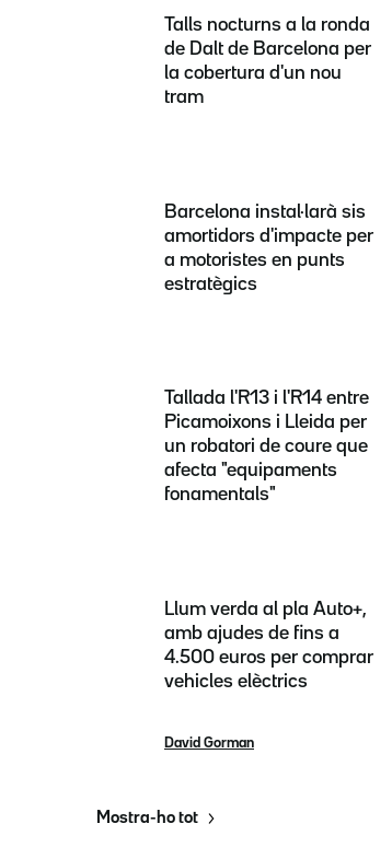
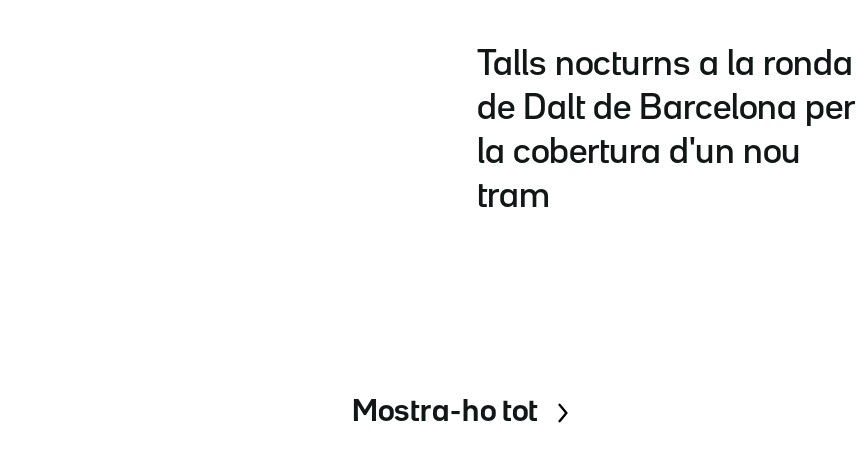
- Barcelona instal·larà sis
- amortidors d'impacte per
- a motoristes en punts
- estratègics

- Tallada l'R13 i l'R14 entre
- Picamoixons i Lleida per
- un robatori de coure que
- afecta "equipaments
- fonamentals"

- Llum verda al pla Auto+,
- amb ajudes de fins a
- 4.500 euros per comprar
- vehicles elèctrics

- David Gorman
